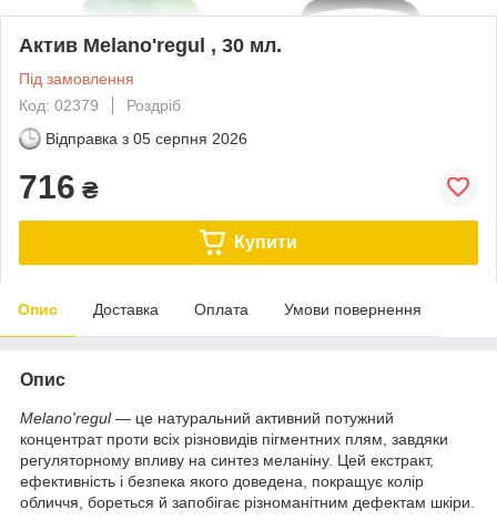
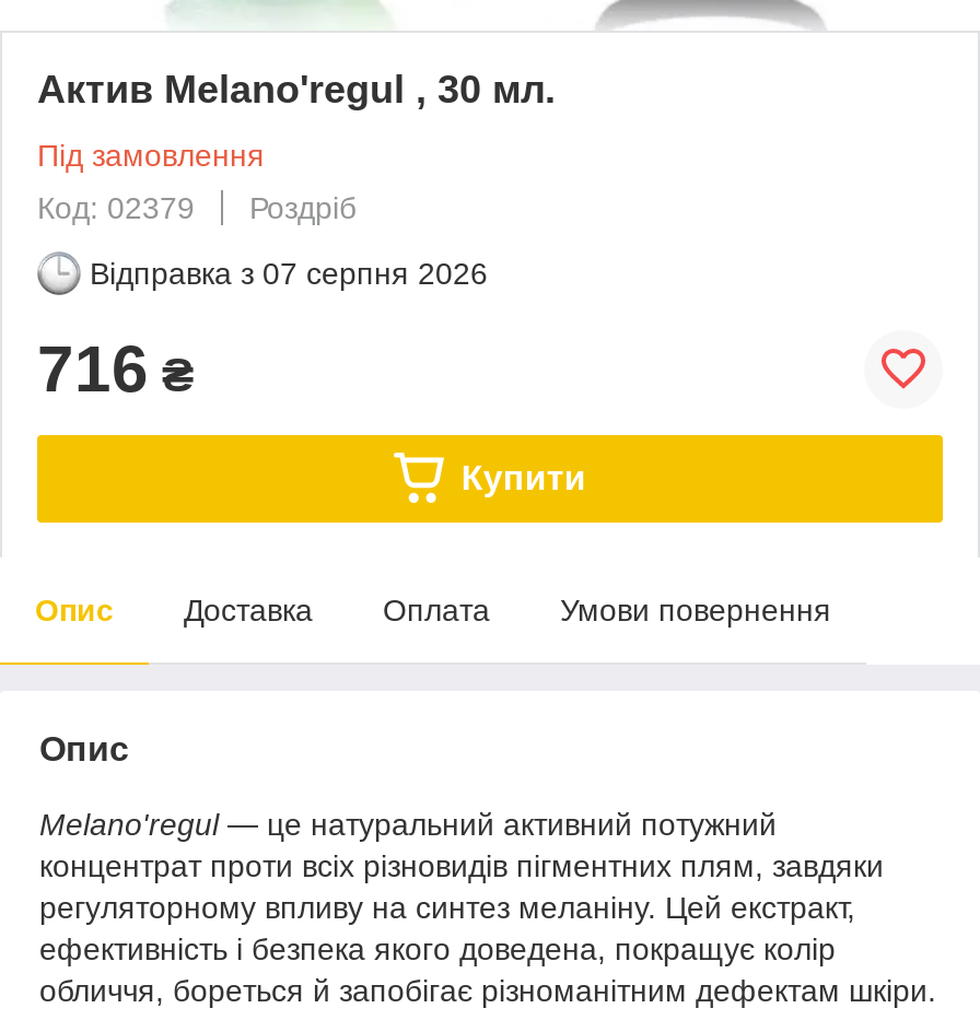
- Відправка з 05 серпня 2026
+ Відправка з 07 серпня 2026
